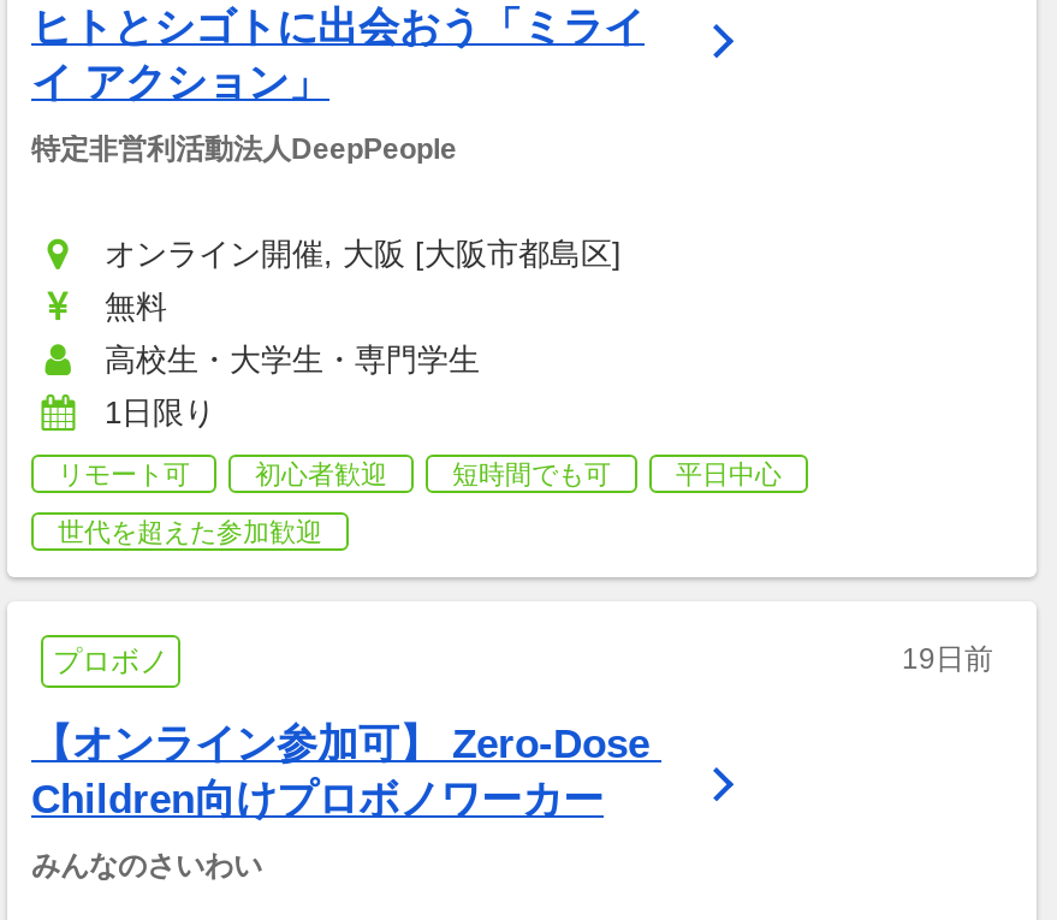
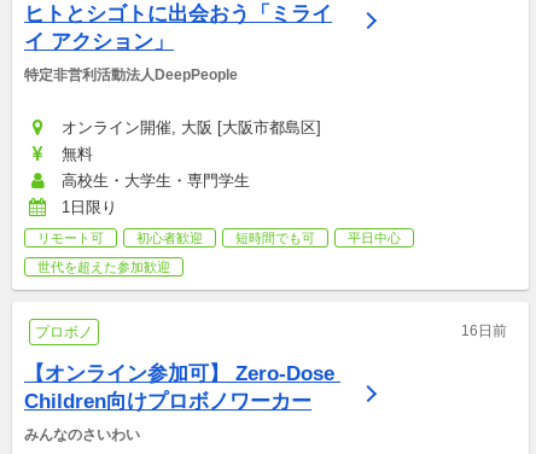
- 19日前
+ 16日前
